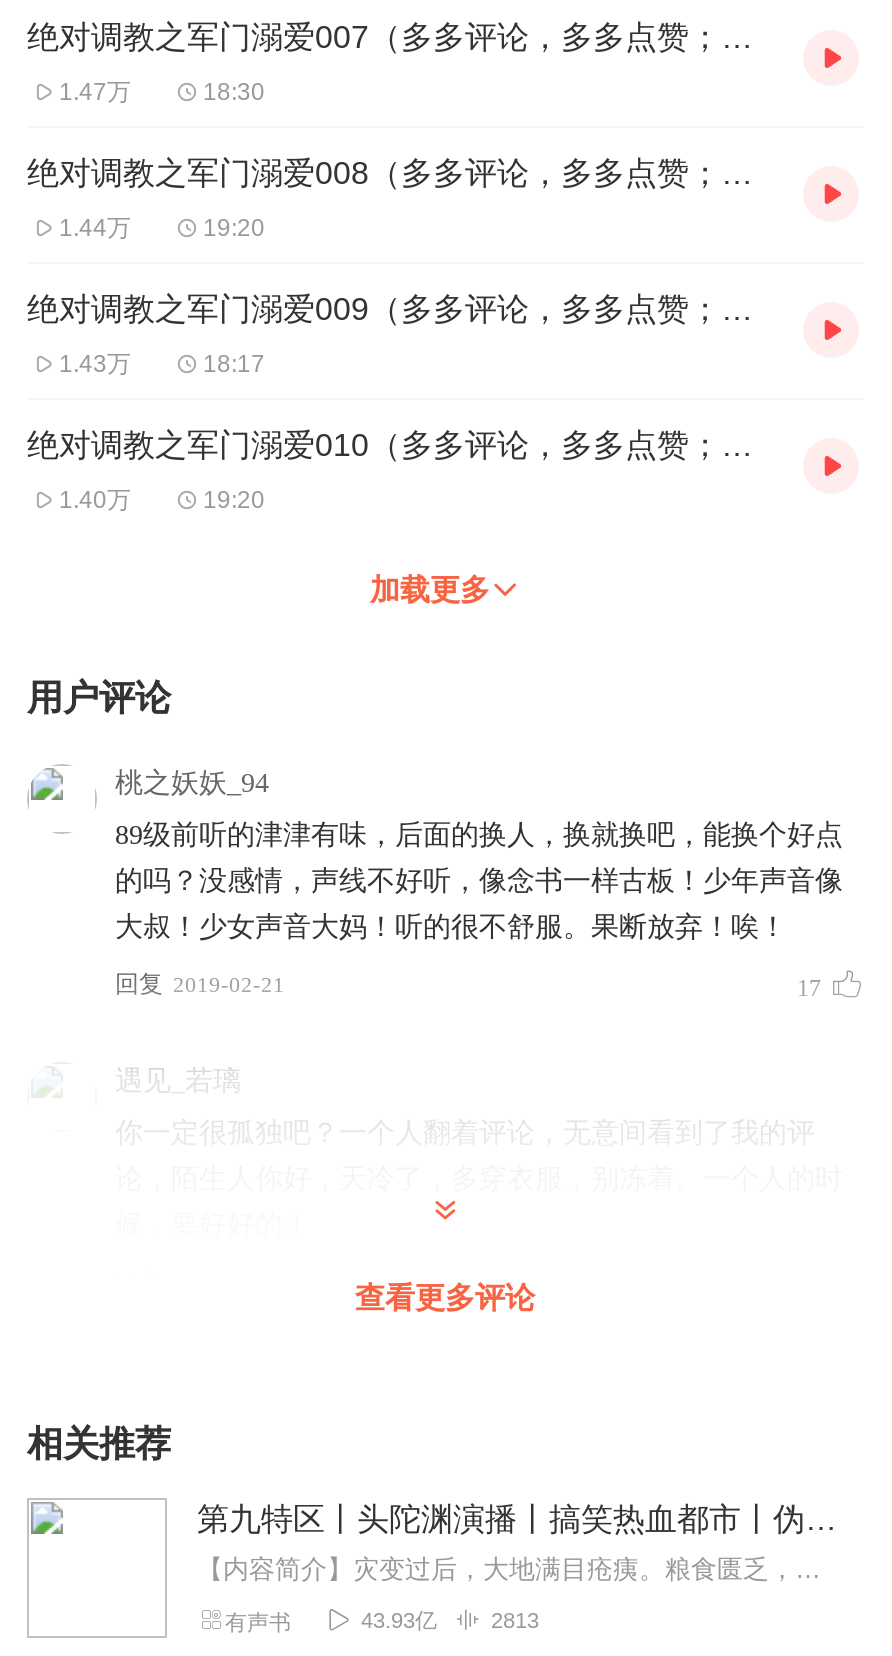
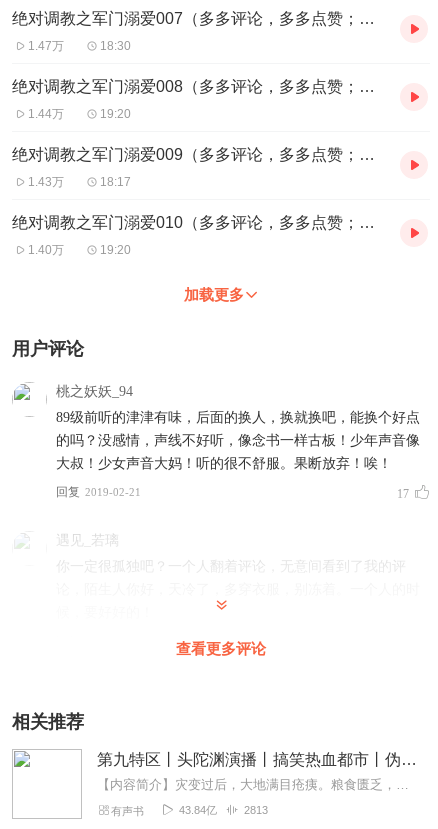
- 43.93亿
+ 43.84亿
